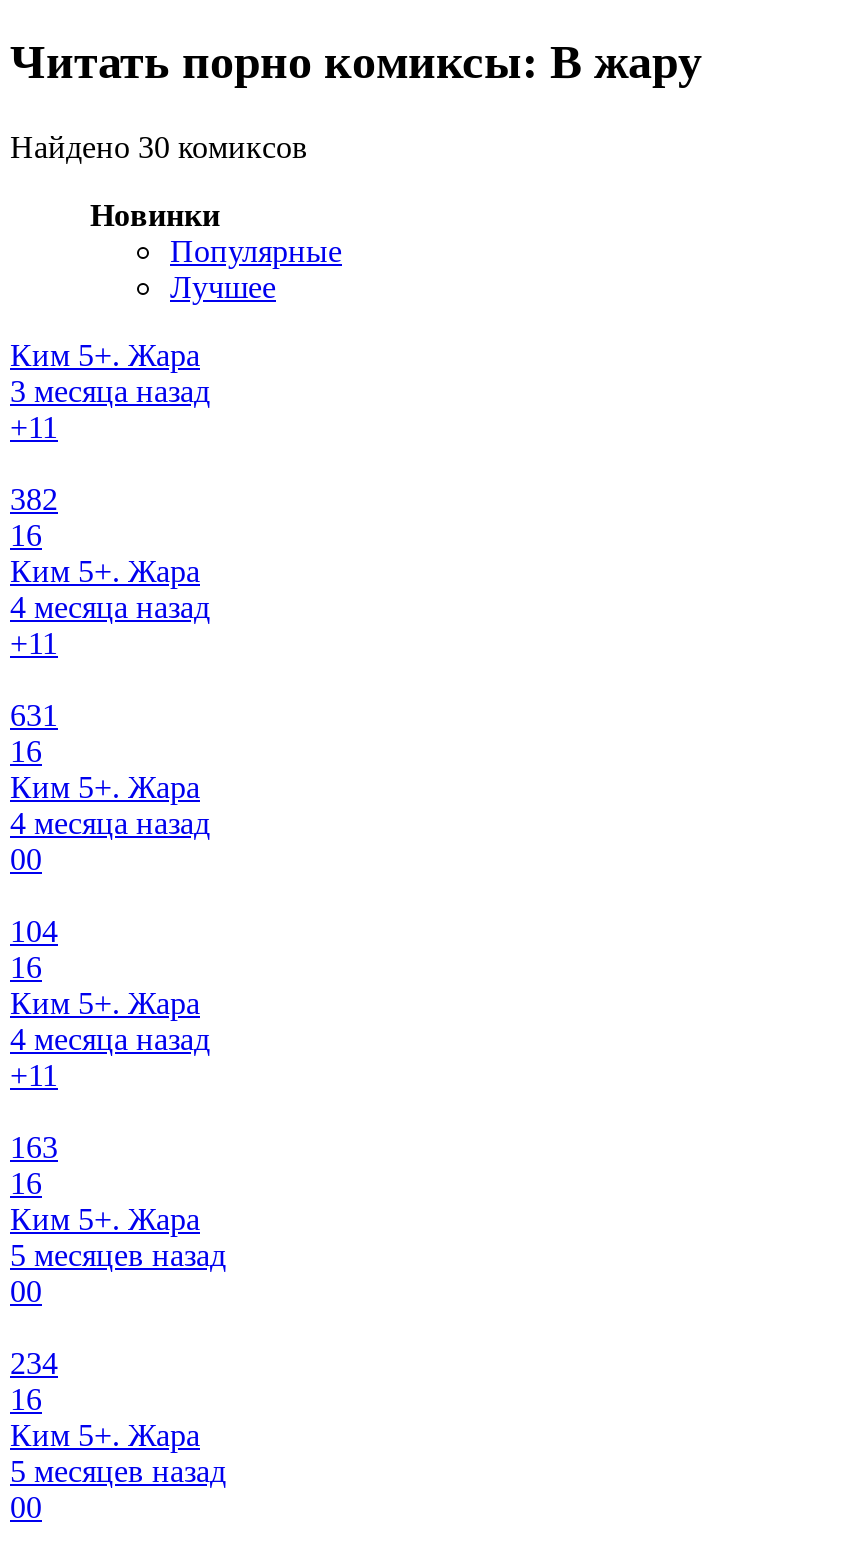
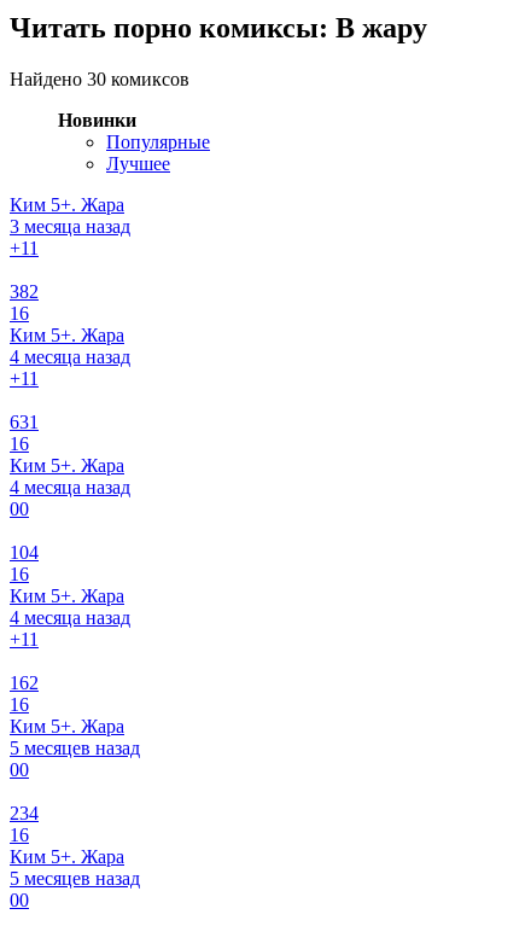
- 163
+ 162
